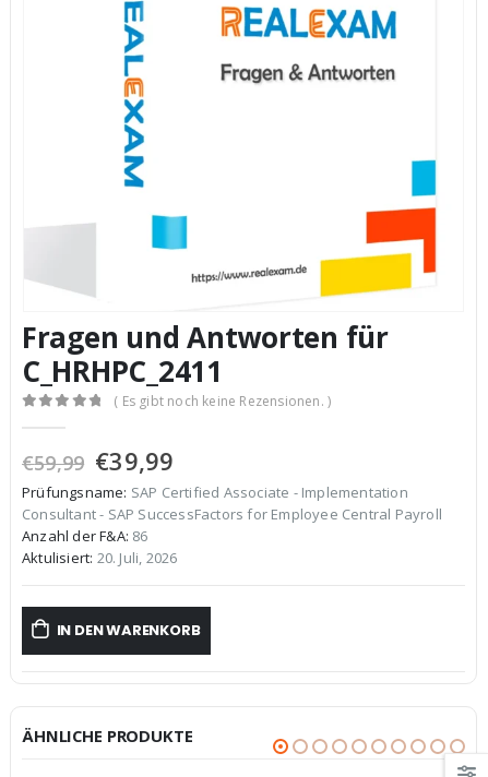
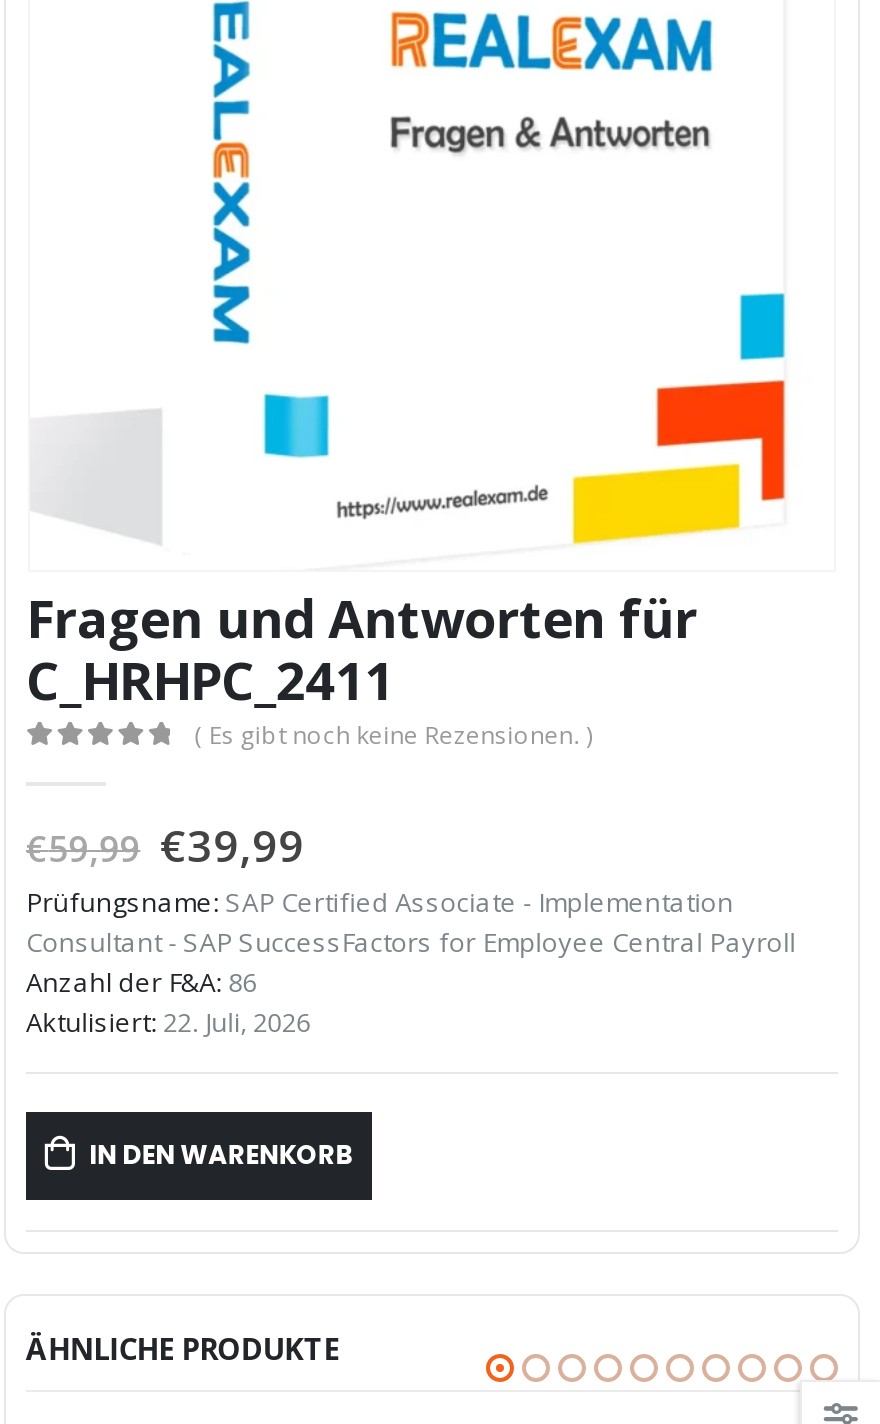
- Aktulisiert: 20. Juli, 2026
+ Aktulisiert: 22. Juli, 2026
